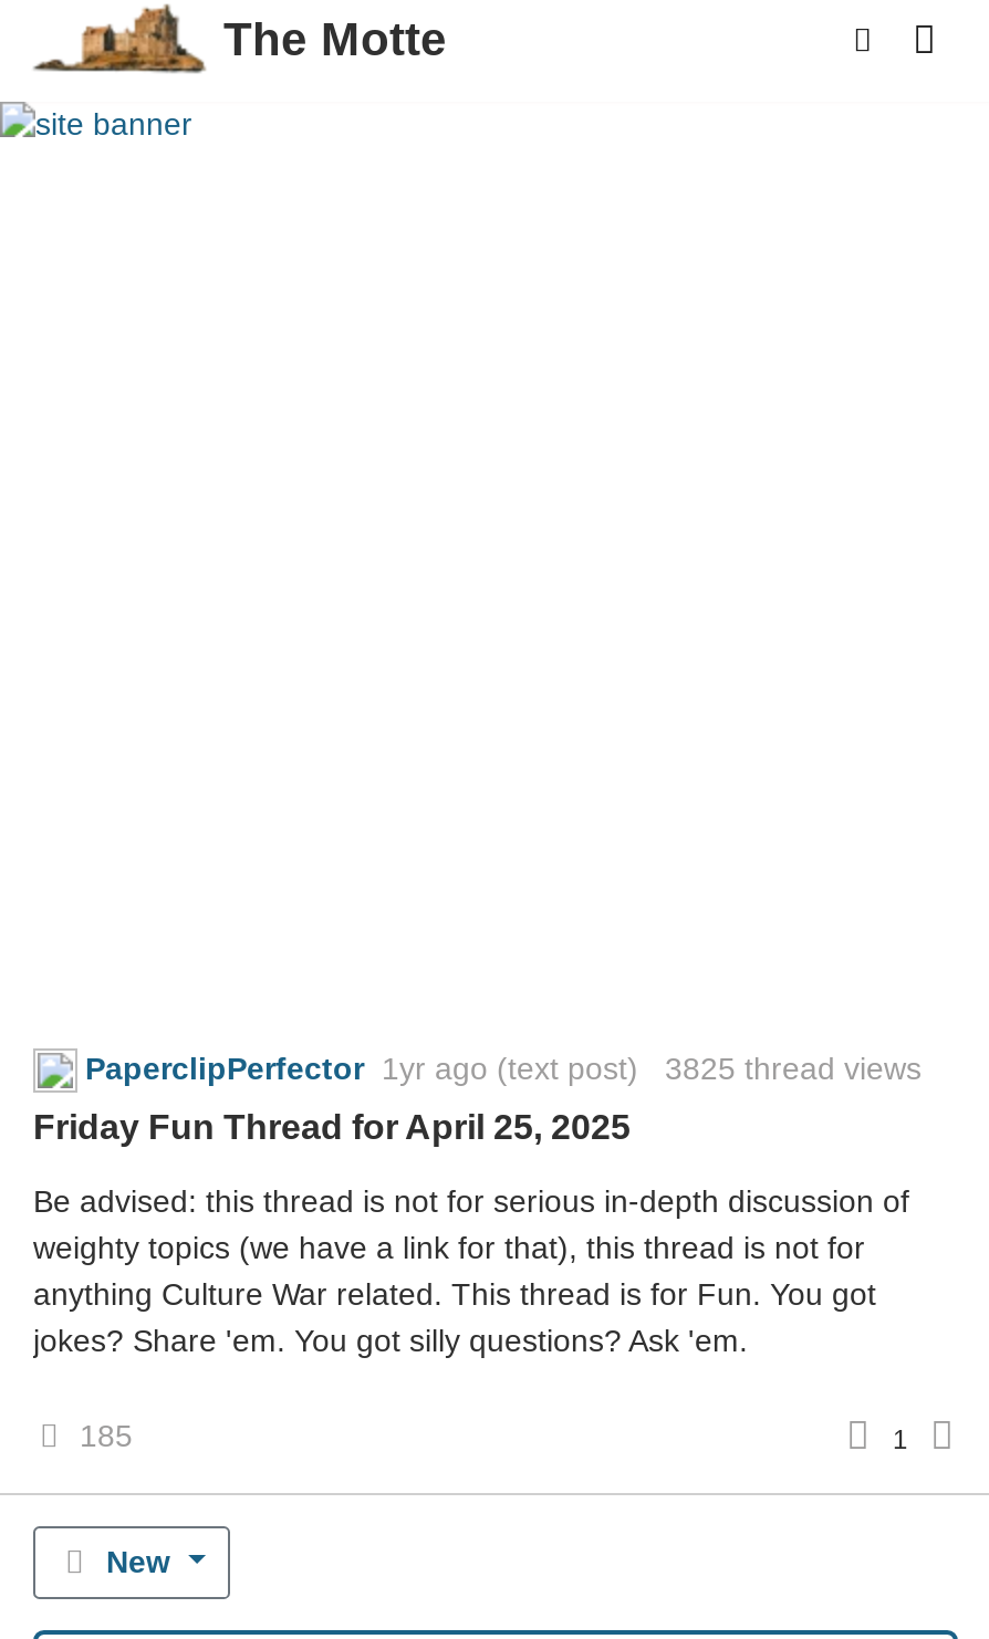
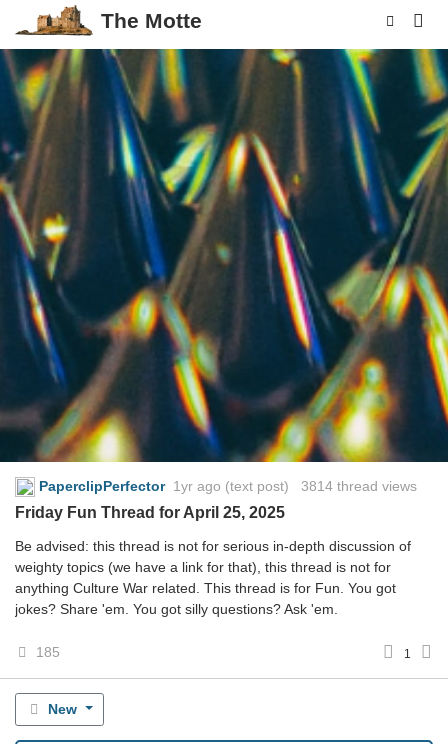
+ [image]

- PaperclipPerfector 1yr ago (text post) 3825 thread views
+ PaperclipPerfector 1yr ago (text post) 3814 thread views
